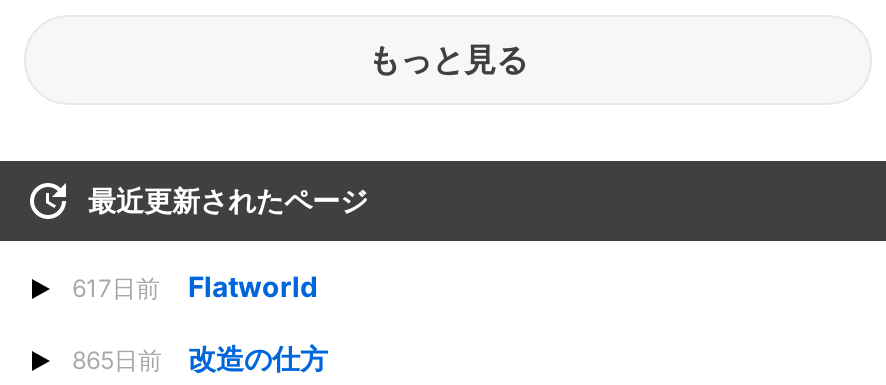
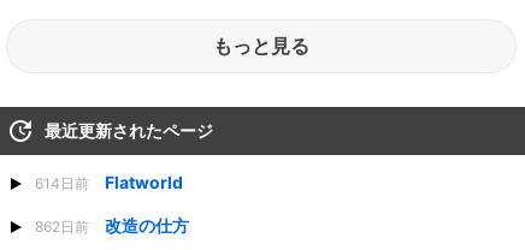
- 617日前 Flatworld
+ 614日前 Flatworld

- 865日前 改造の仕方
+ 862日前 改造の仕方
